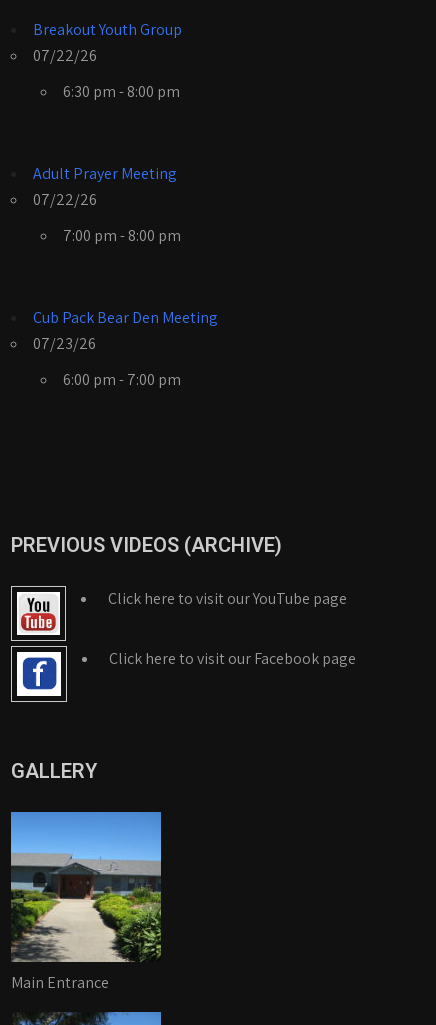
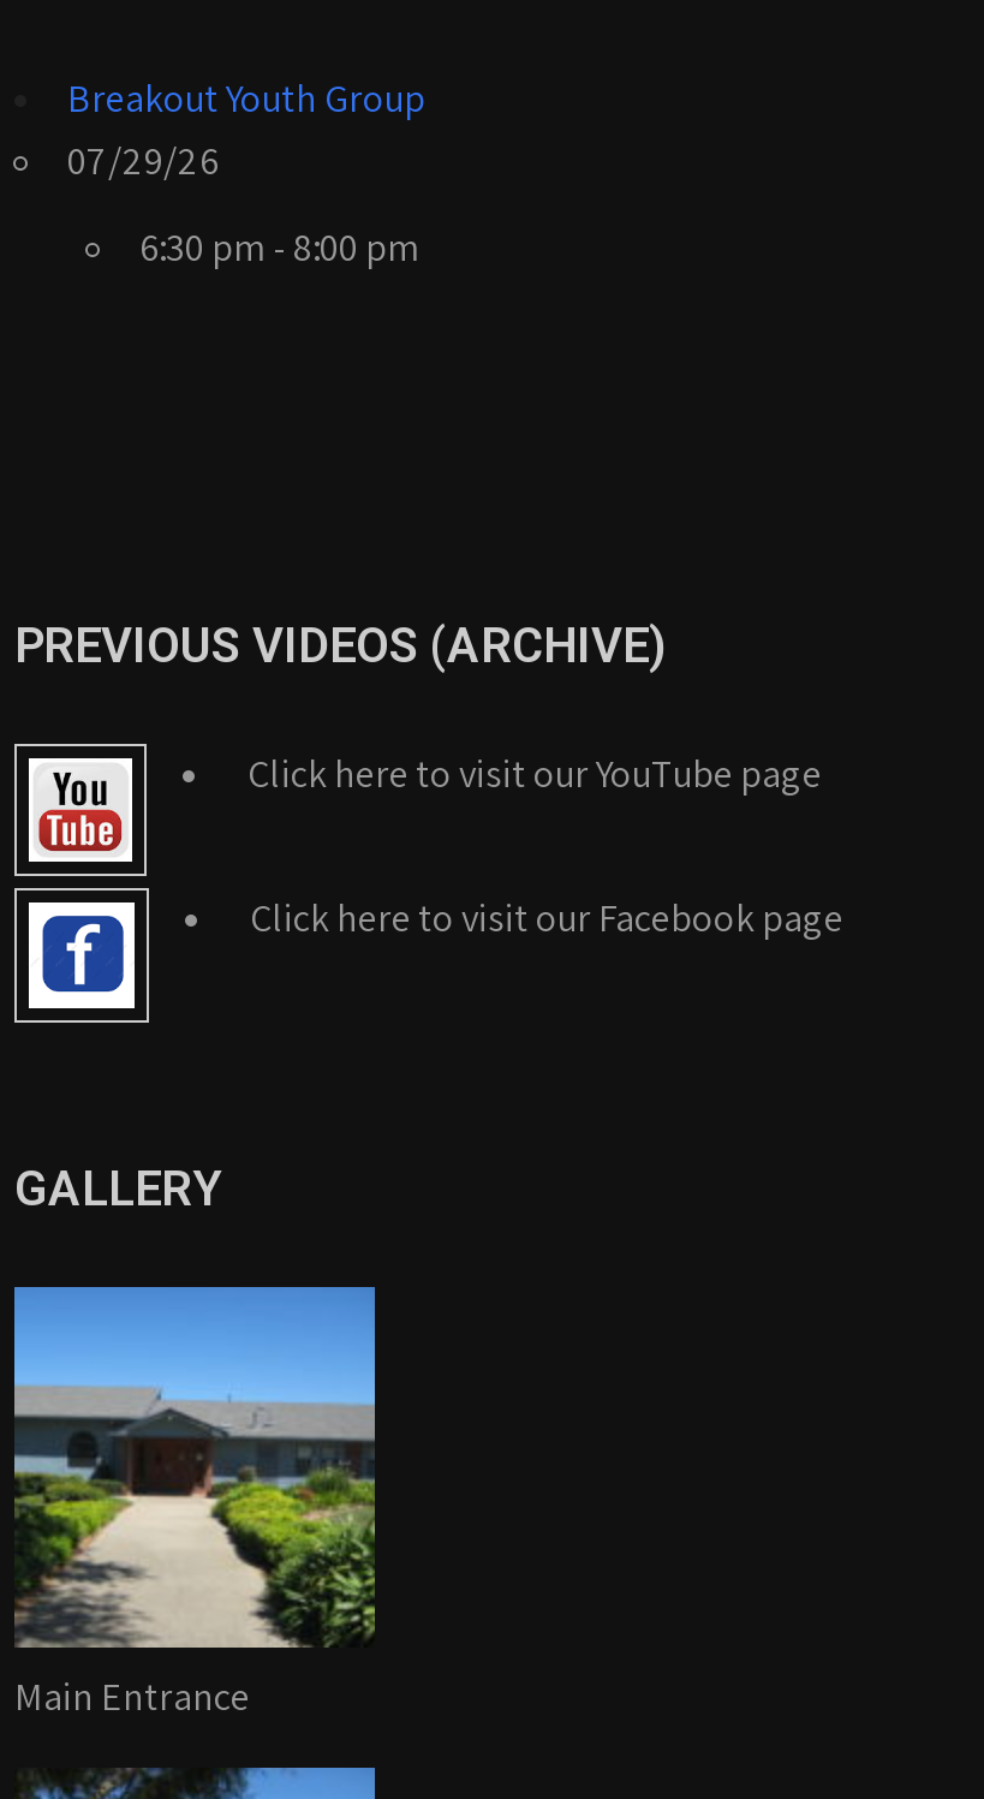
- 07/22/26
+ 07/29/26

- Adult Prayer Meeting
- 07/22/26
- 7:00 pm - 8:00 pm

- Cub Pack Bear Den Meeting
- 07/23/26
- 6:00 pm - 7:00 pm
